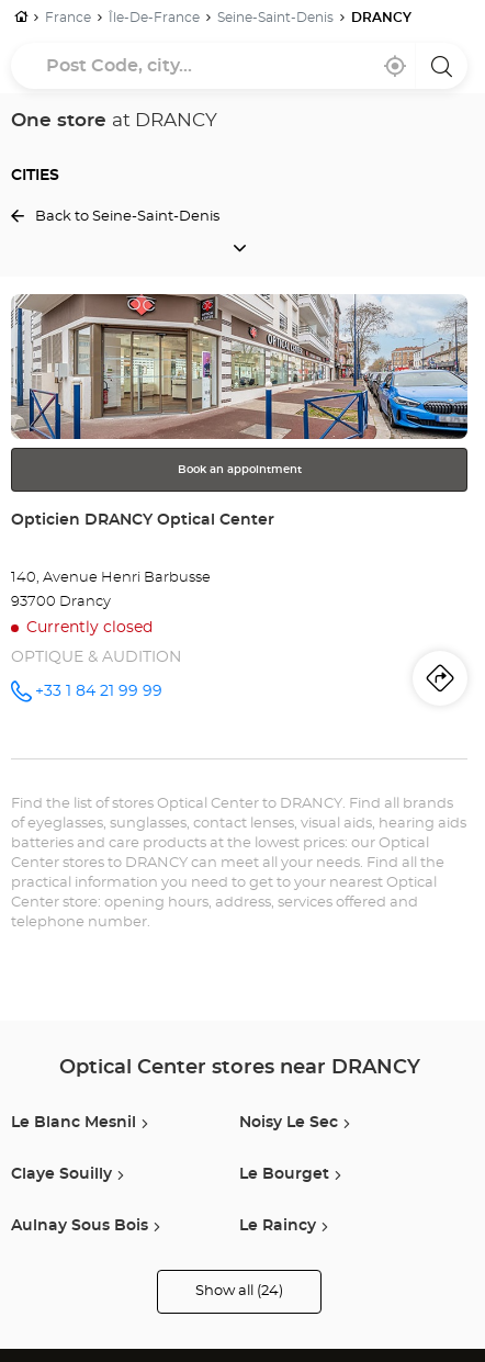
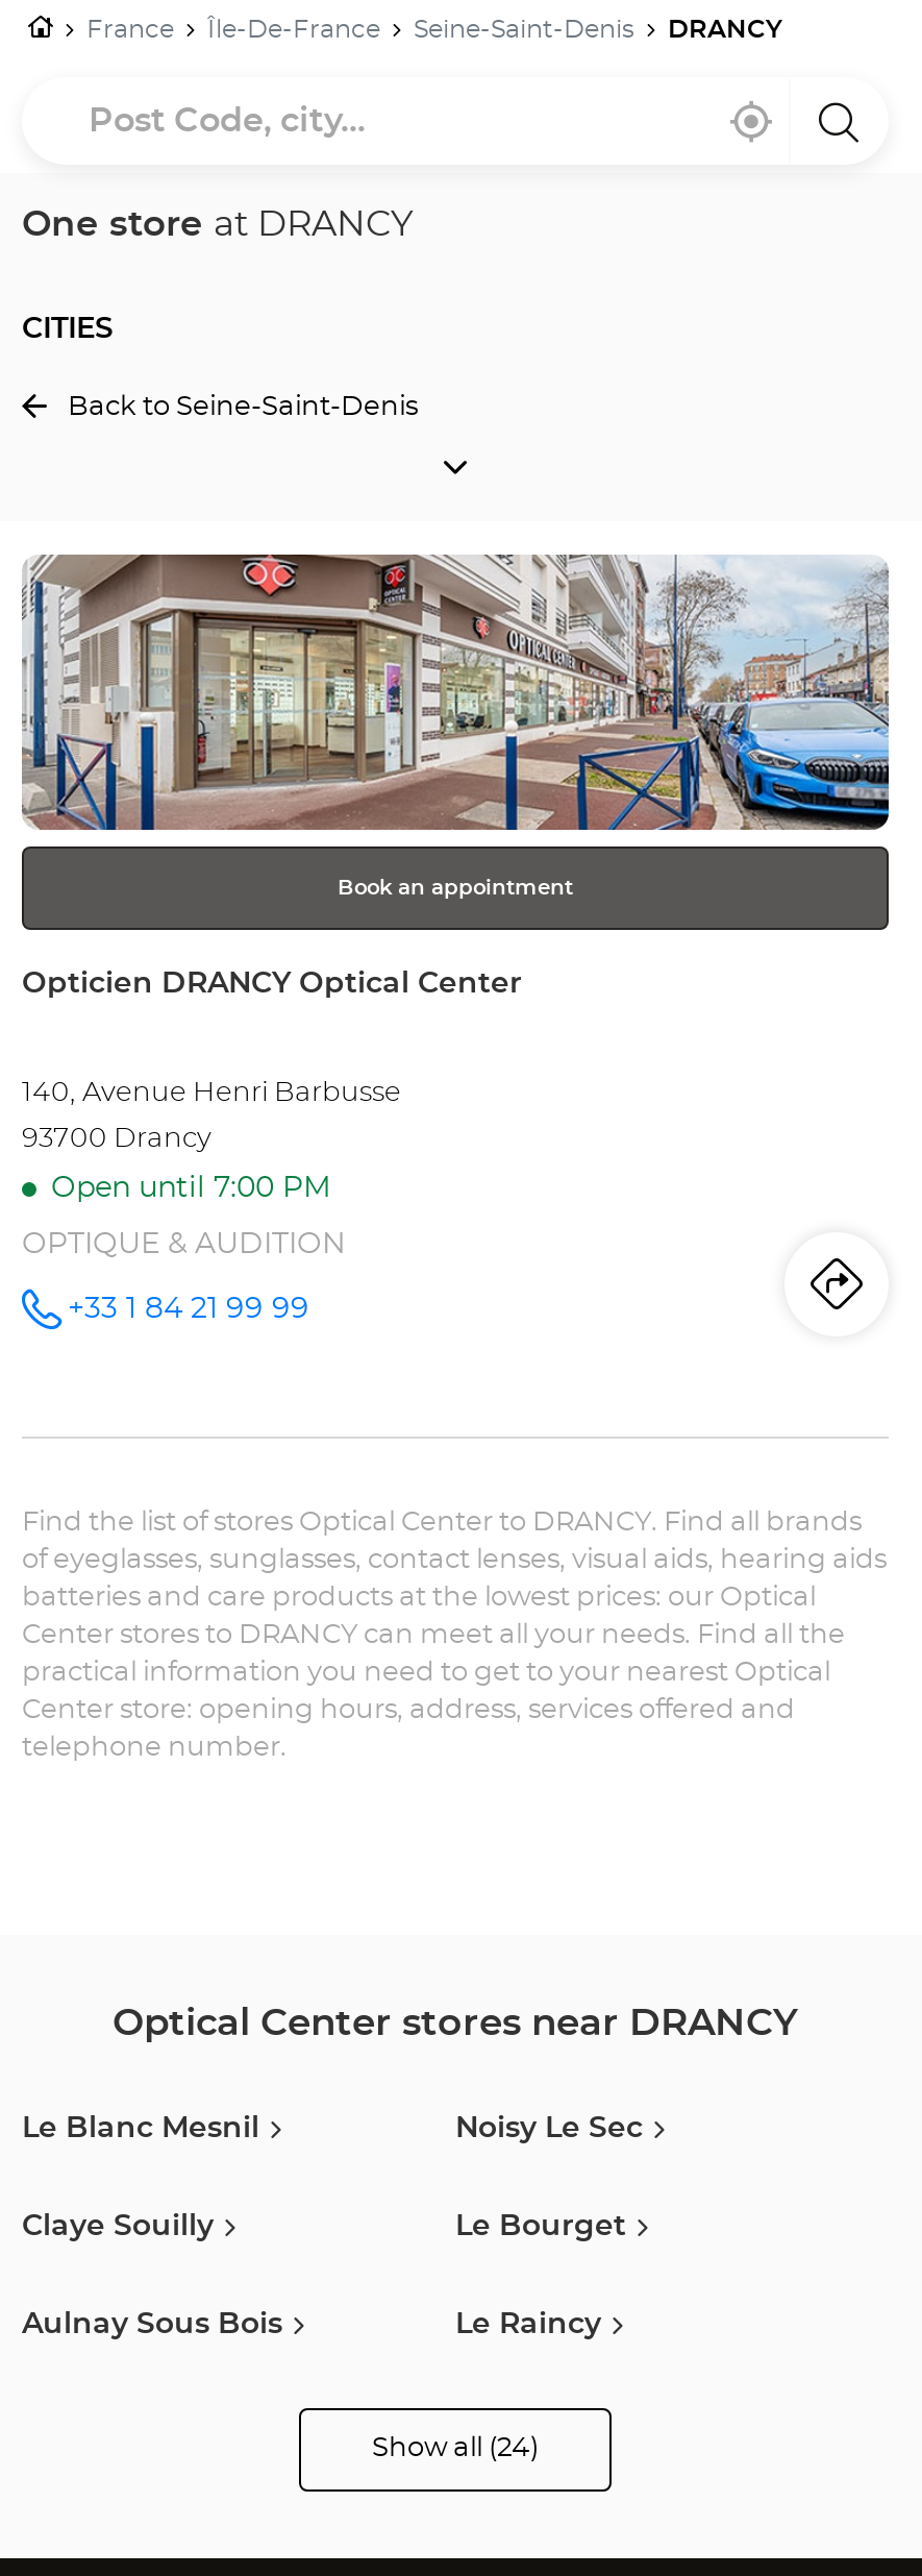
- Currently closed
+ Open until 7:00 PM
